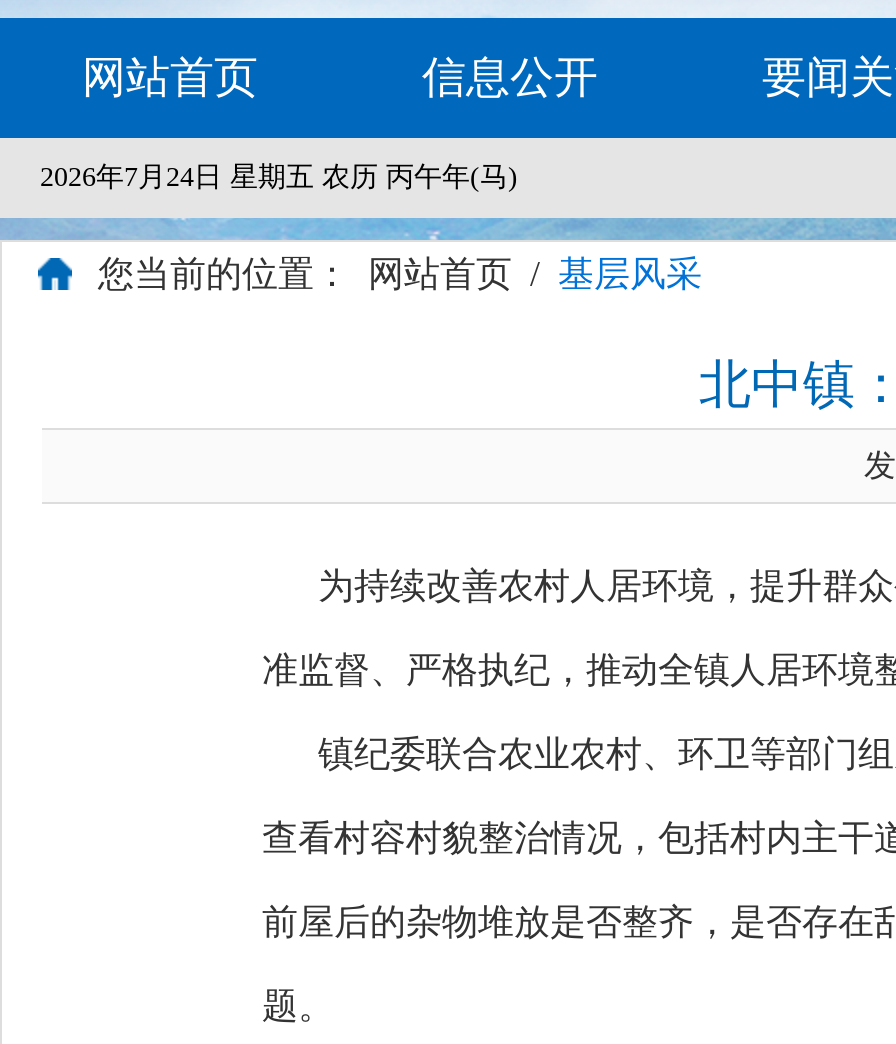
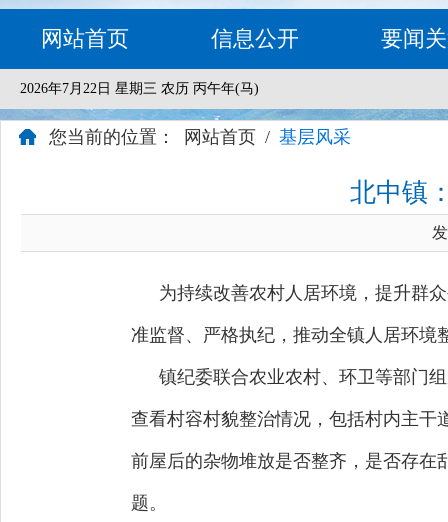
- 2026年7月24日 星期五 农历 丙午年(马)
+ 2026年7月22日 星期三 农历 丙午年(马)
